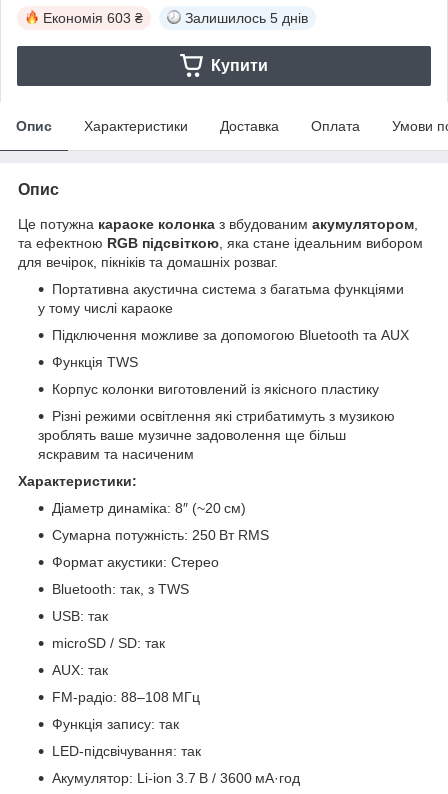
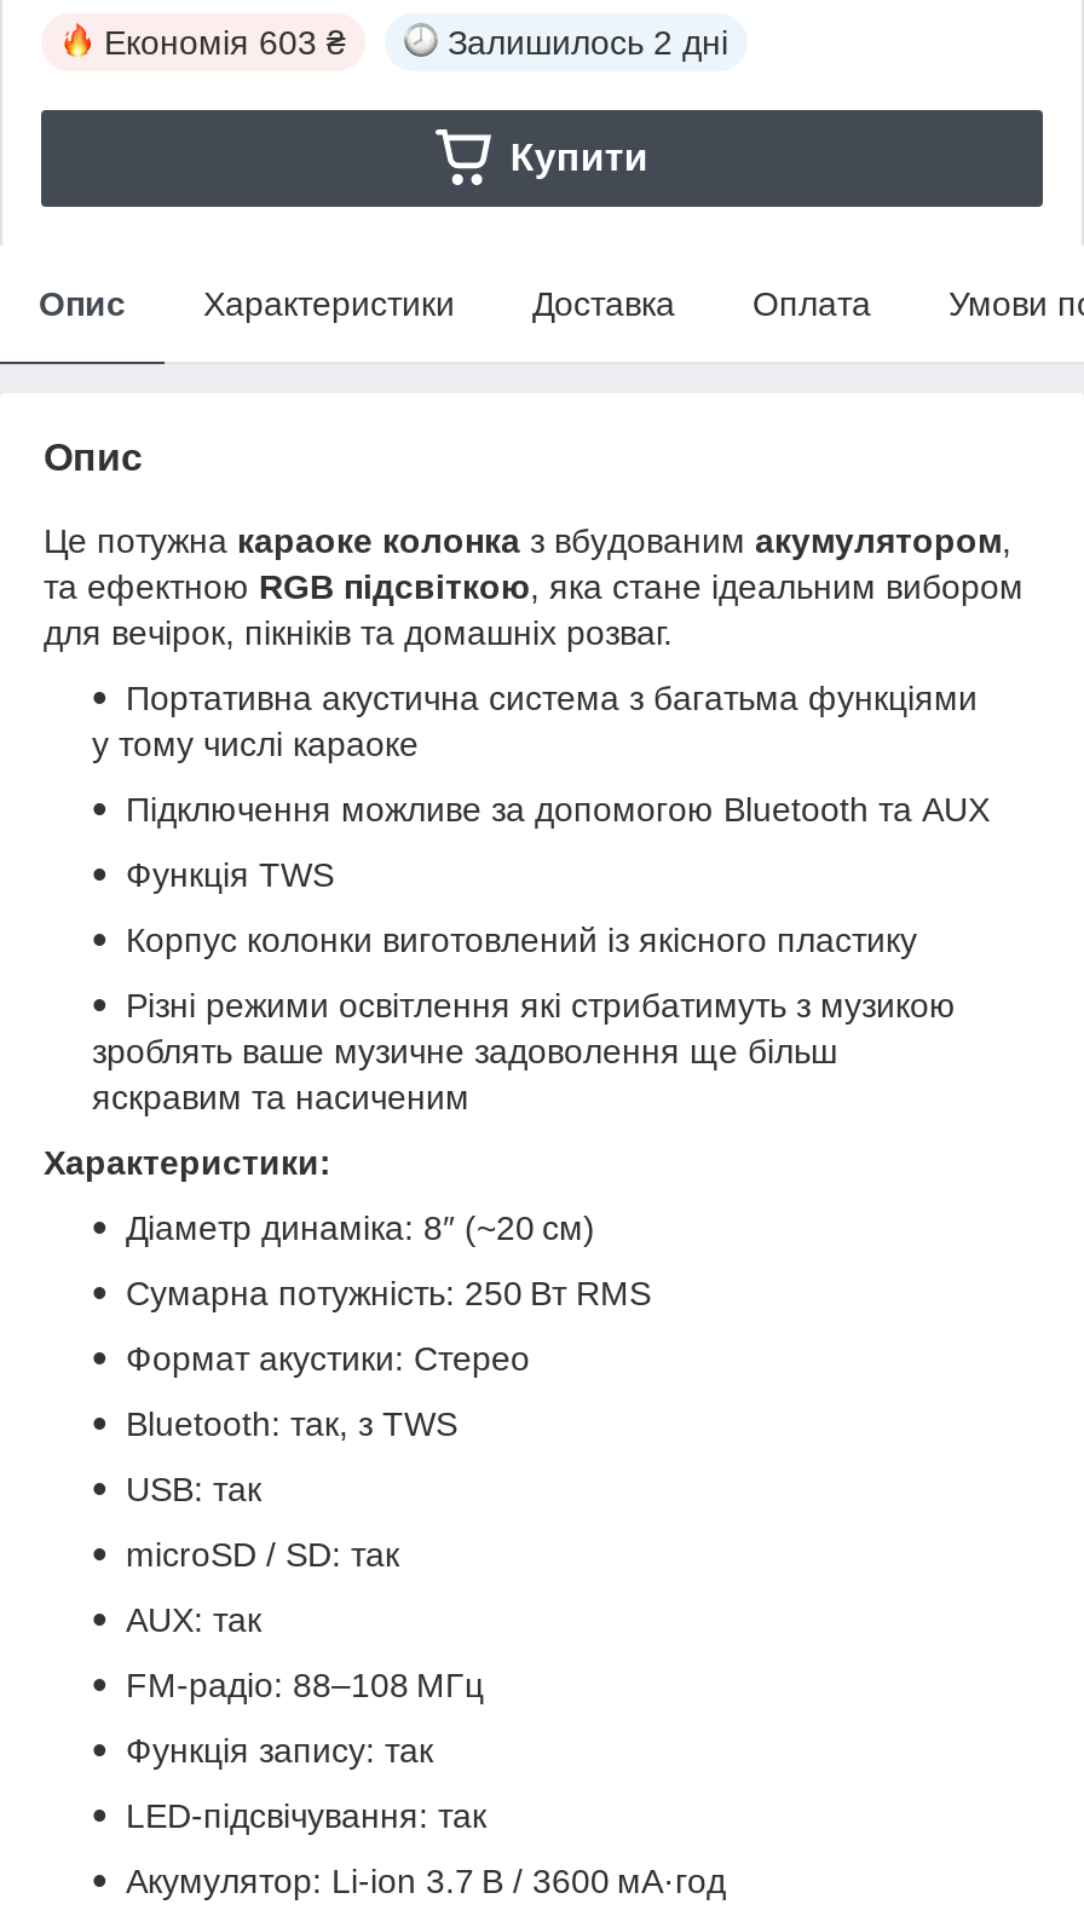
- Залишилось 5 днів
+ Залишилось 2 дні
